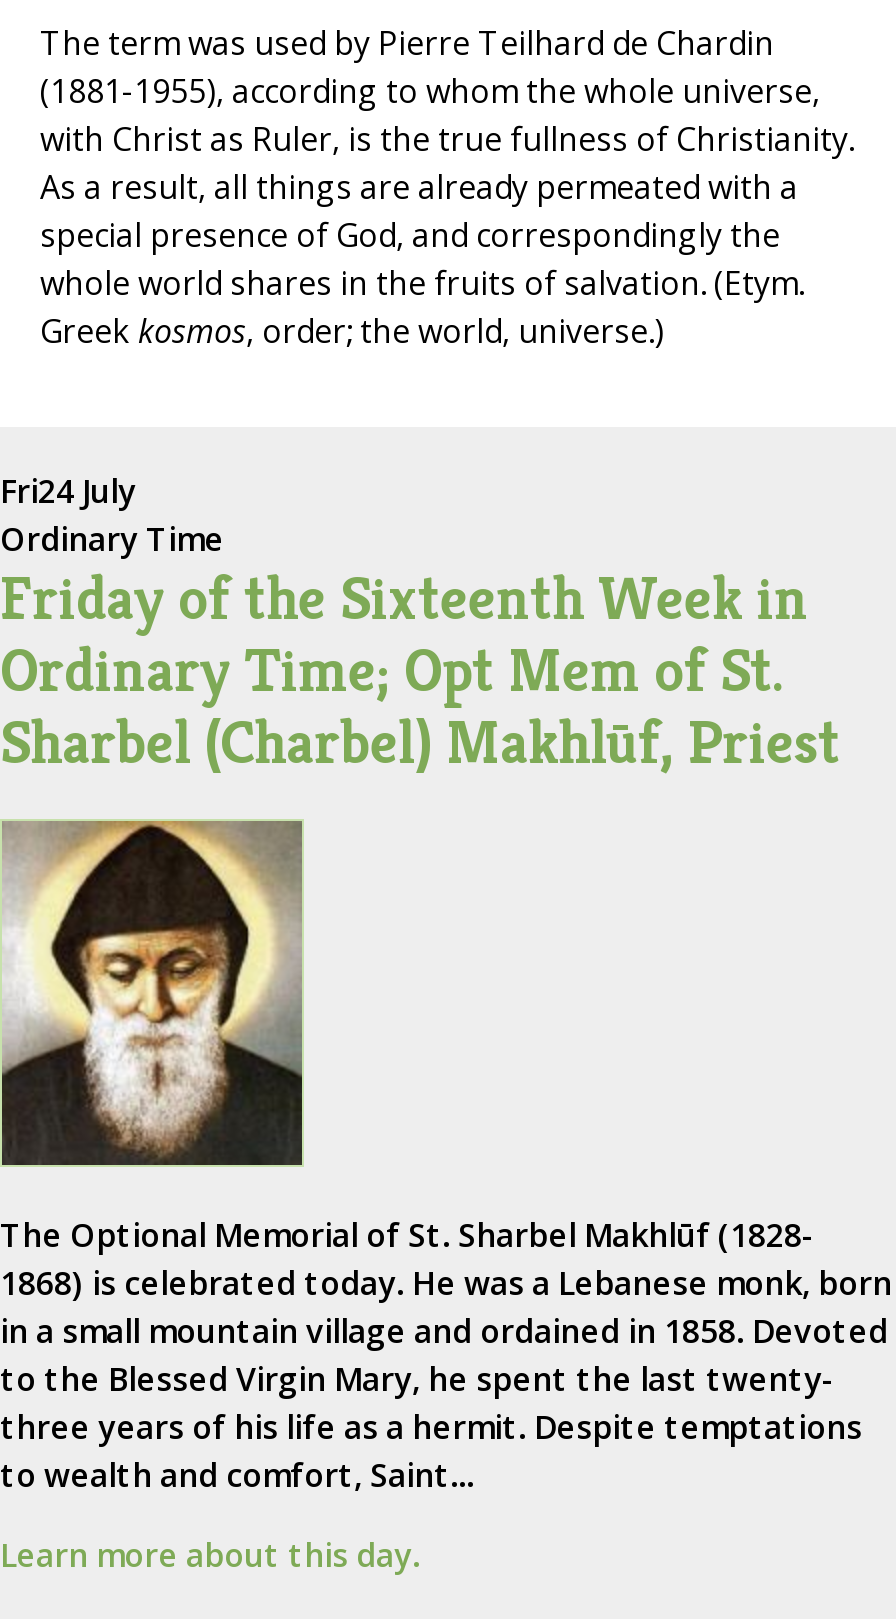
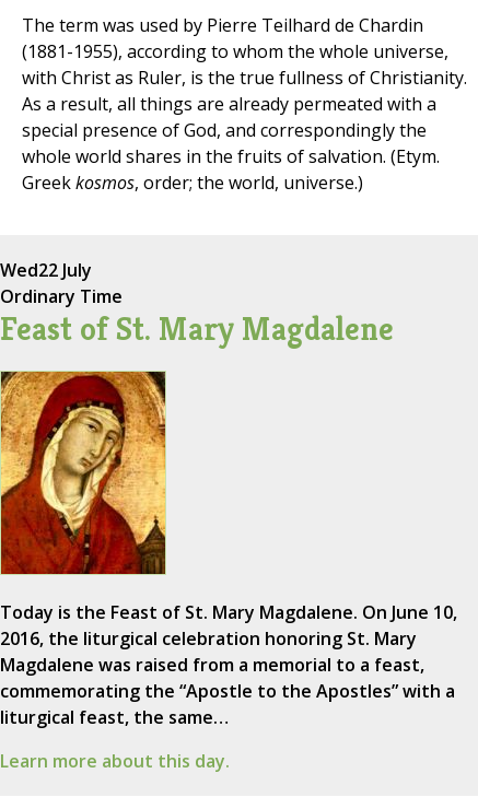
- Fri24 July
+ Wed22 July

- Friday of the Sixteenth Week in
- Ordinary Time; Opt Mem of St.
- Sharbel (Charbel) Makhlūf, Priest
+ Feast of St. Mary Magdalene

- [image]
+ [image]

- The Optional Memorial of St. Sharbel Makhlūf (1828-
- 1868) is celebrated today. He was a Lebanese monk, born
- in a small mountain village and ordained in 1858. Devoted
- to the Blessed Virgin Mary, he spent the last twenty-
- three years of his life as a hermit. Despite temptations
- to wealth and comfort, Saint…
+ Today is the Feast of St. Mary Magdalene. On June 10,
+ 2016, the liturgical celebration honoring St. Mary
+ Magdalene was raised from a memorial to a feast,
+ commemorating the “Apostle to the Apostles” with a
+ liturgical feast, the same…
